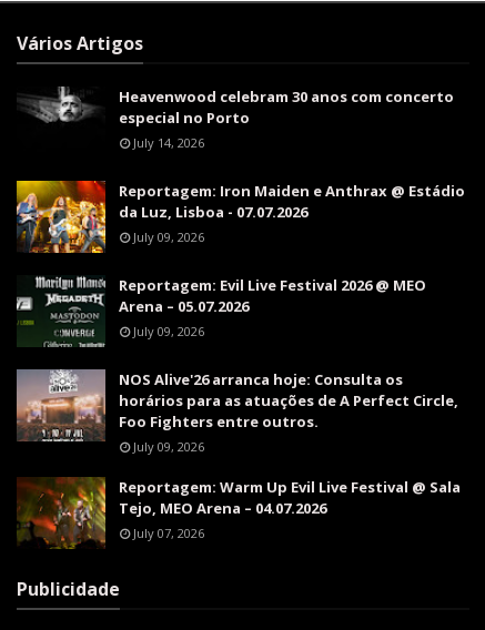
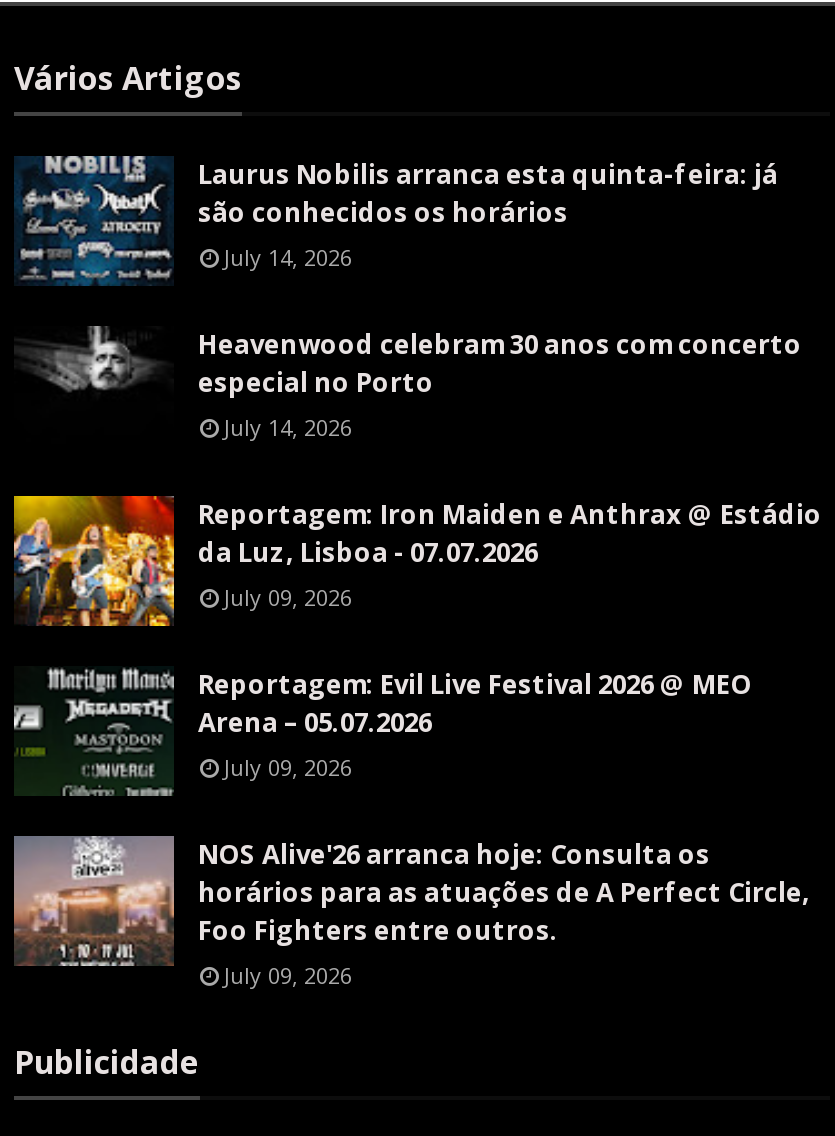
+ [image]
+ Laurus Nobilis arranca esta quinta-feira: já
+ são conhecidos os horários
+ July 14, 2026

moved down: [image] | Heavenwood celebram 30 anos com concerto | especial no Porto | ... | Foo Fighters entre outros. | July 09, 2026

- [image]
- Reportagem: Warm Up Evil Live Festival @ Sala
- Tejo, MEO Arena – 04.07.2026
- July 07, 2026
